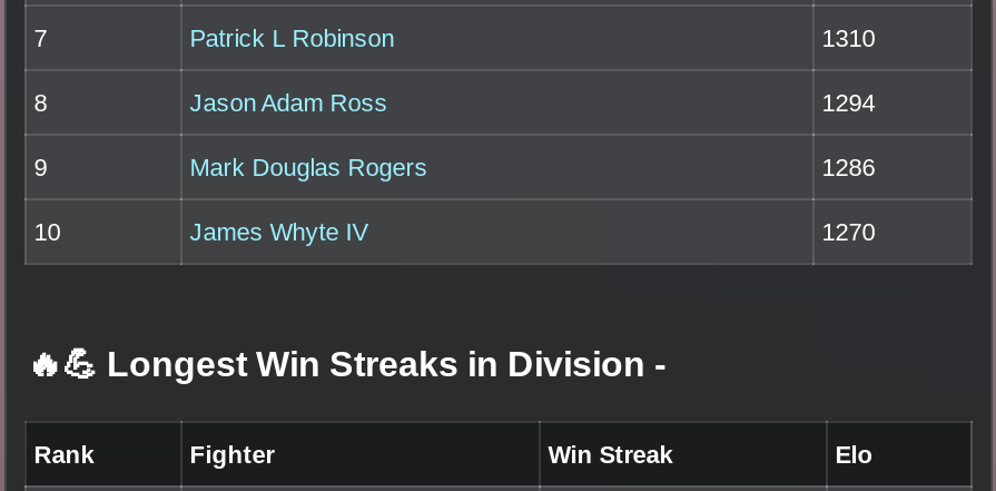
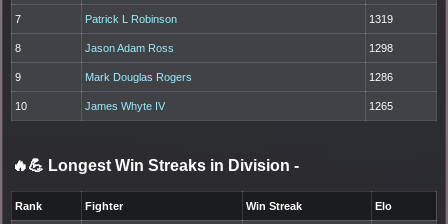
- 1310
+ 1319

- 1294
+ 1298

- 1270
+ 1265
